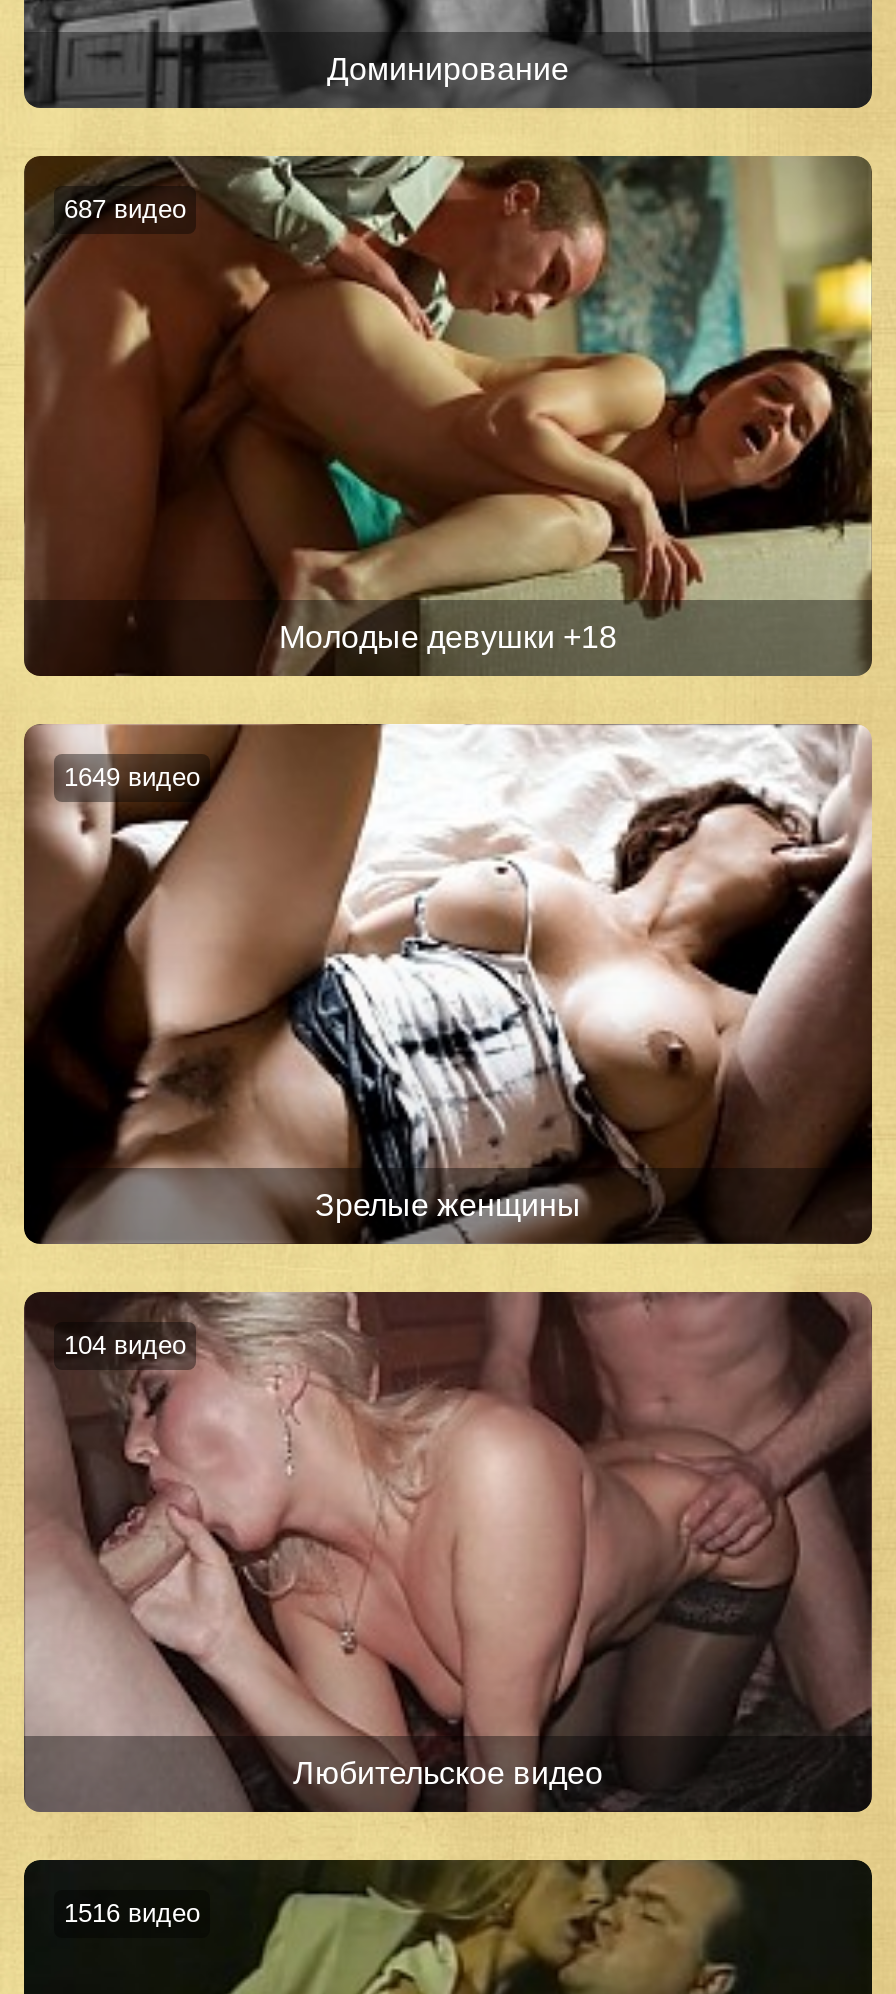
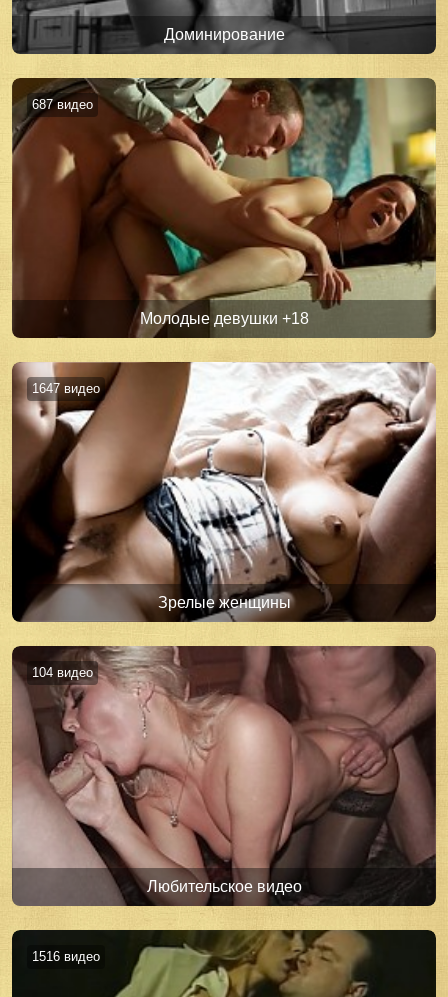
- 1649 видео
+ 1647 видео
